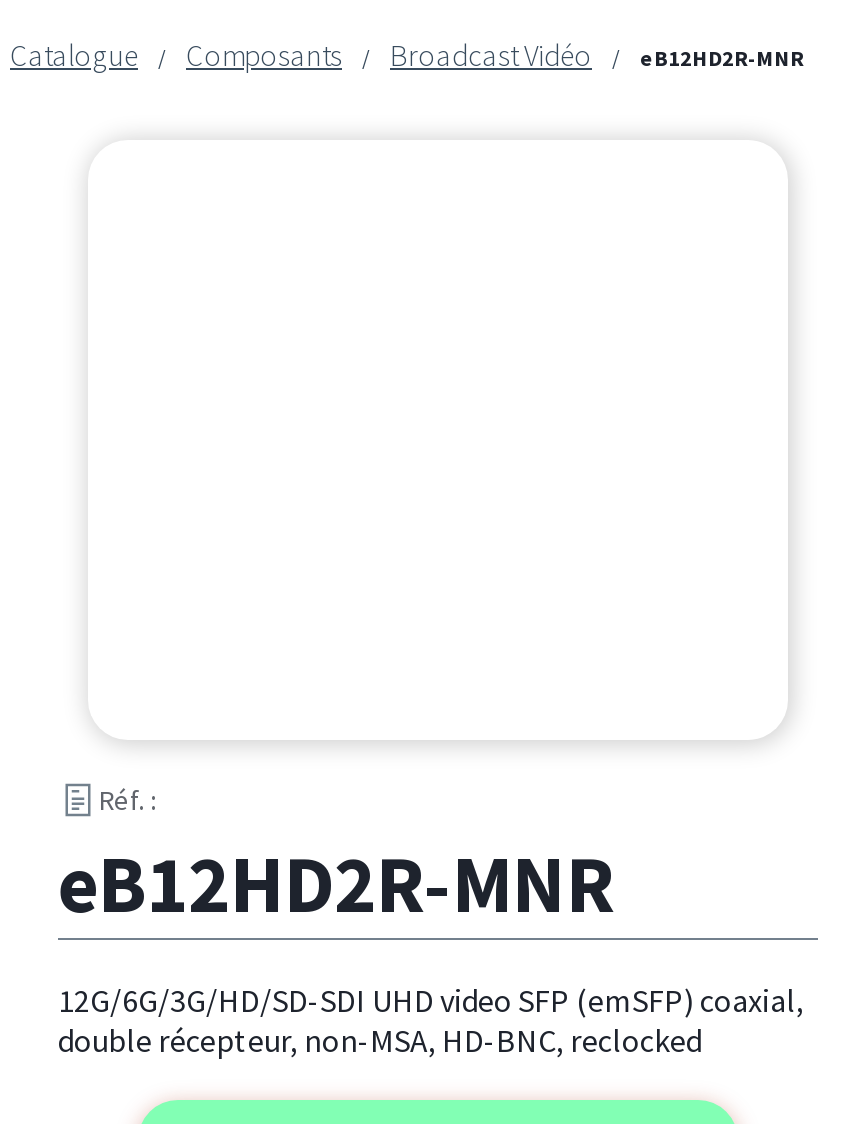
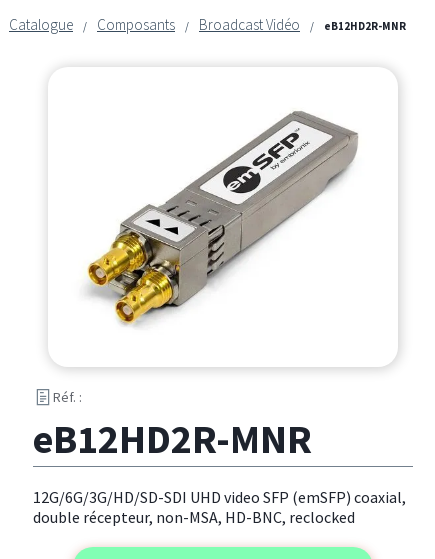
+ [image]
